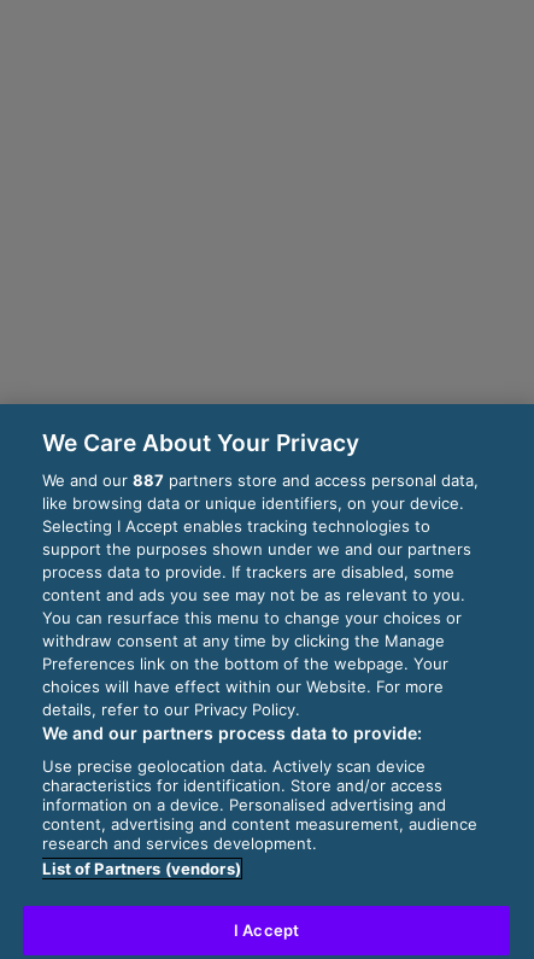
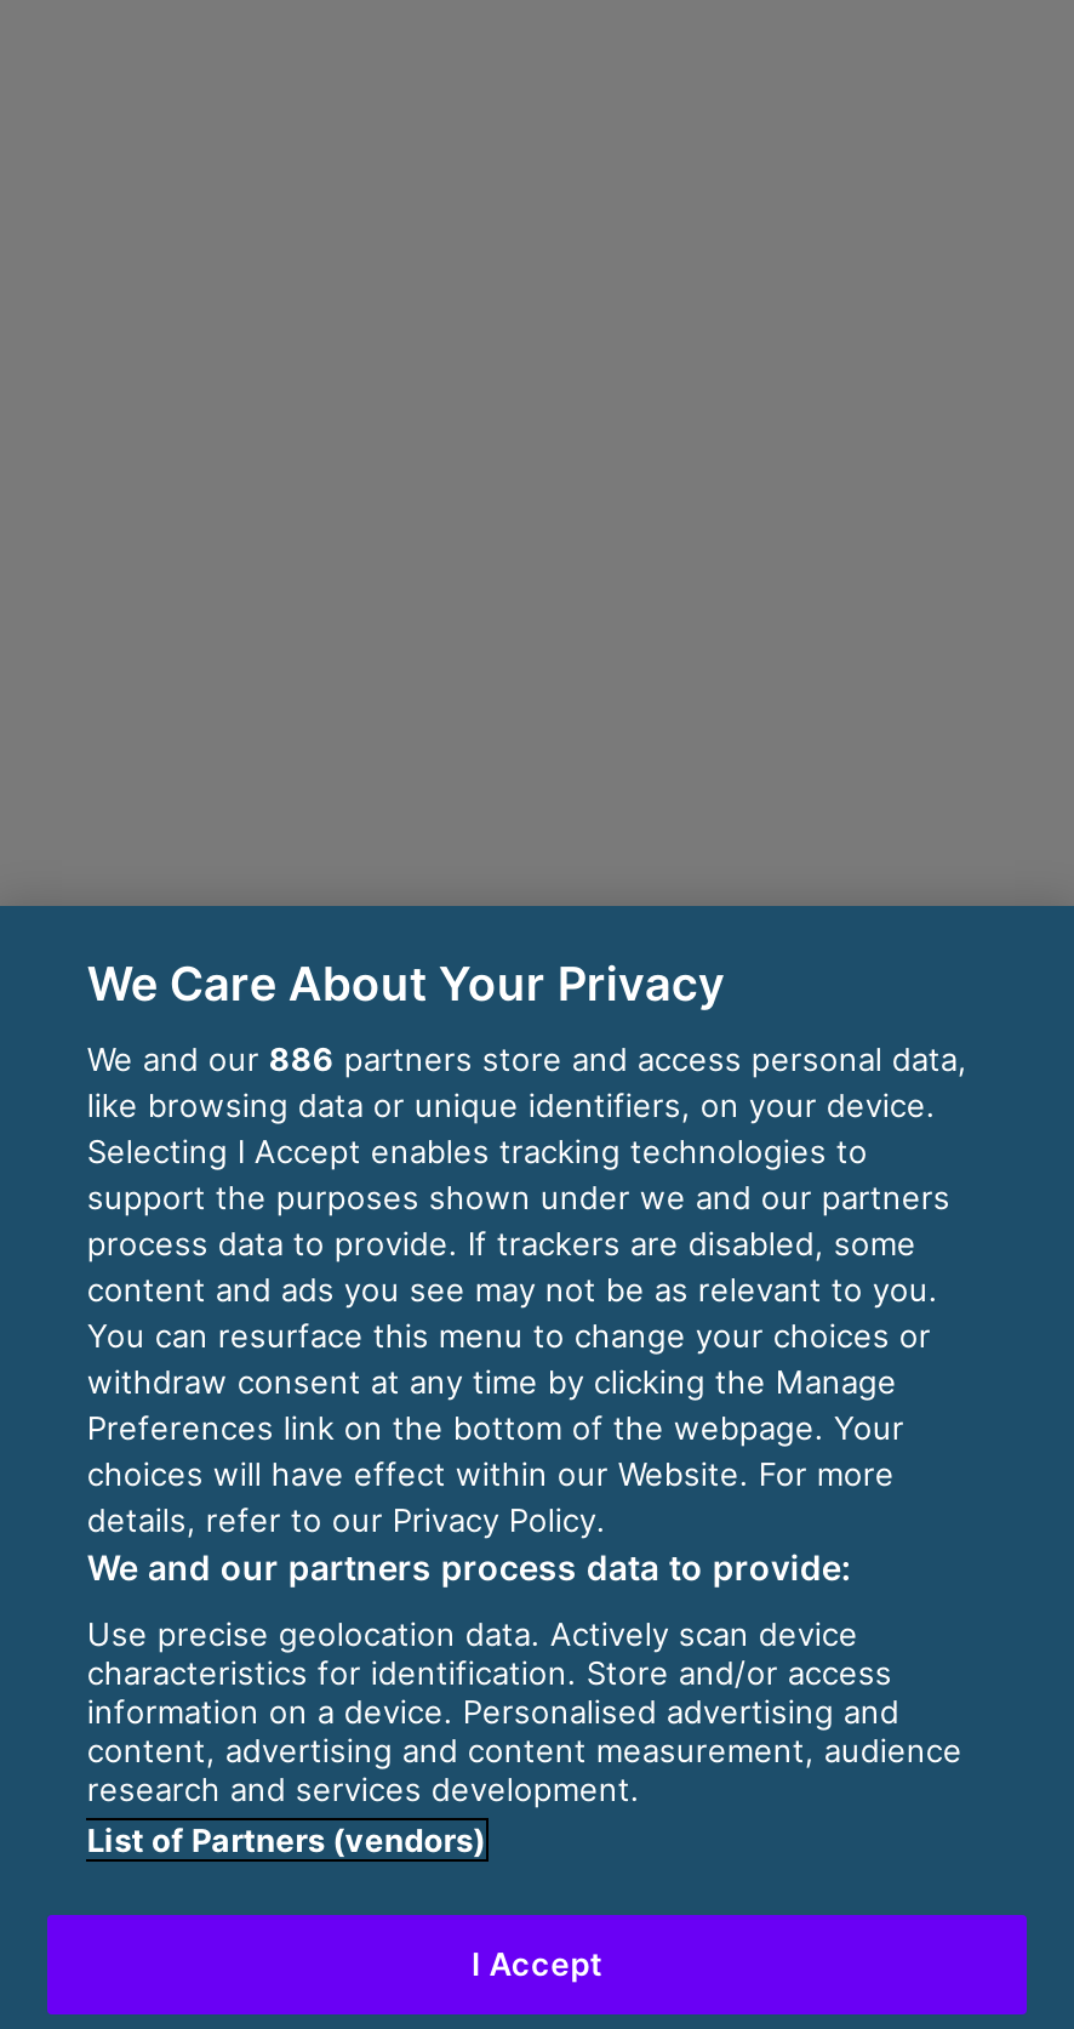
- We and our 887 partners store and access personal data,
+ We and our 886 partners store and access personal data,
